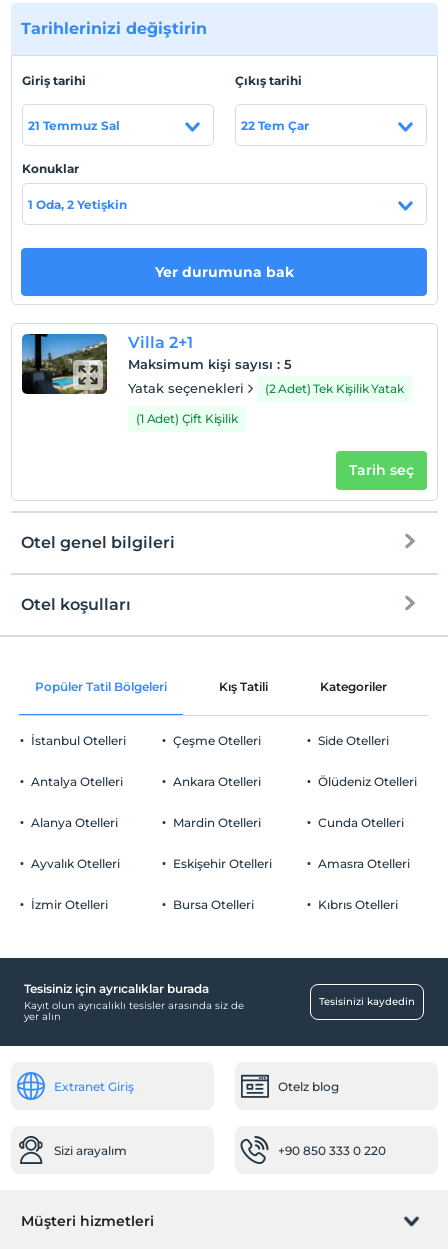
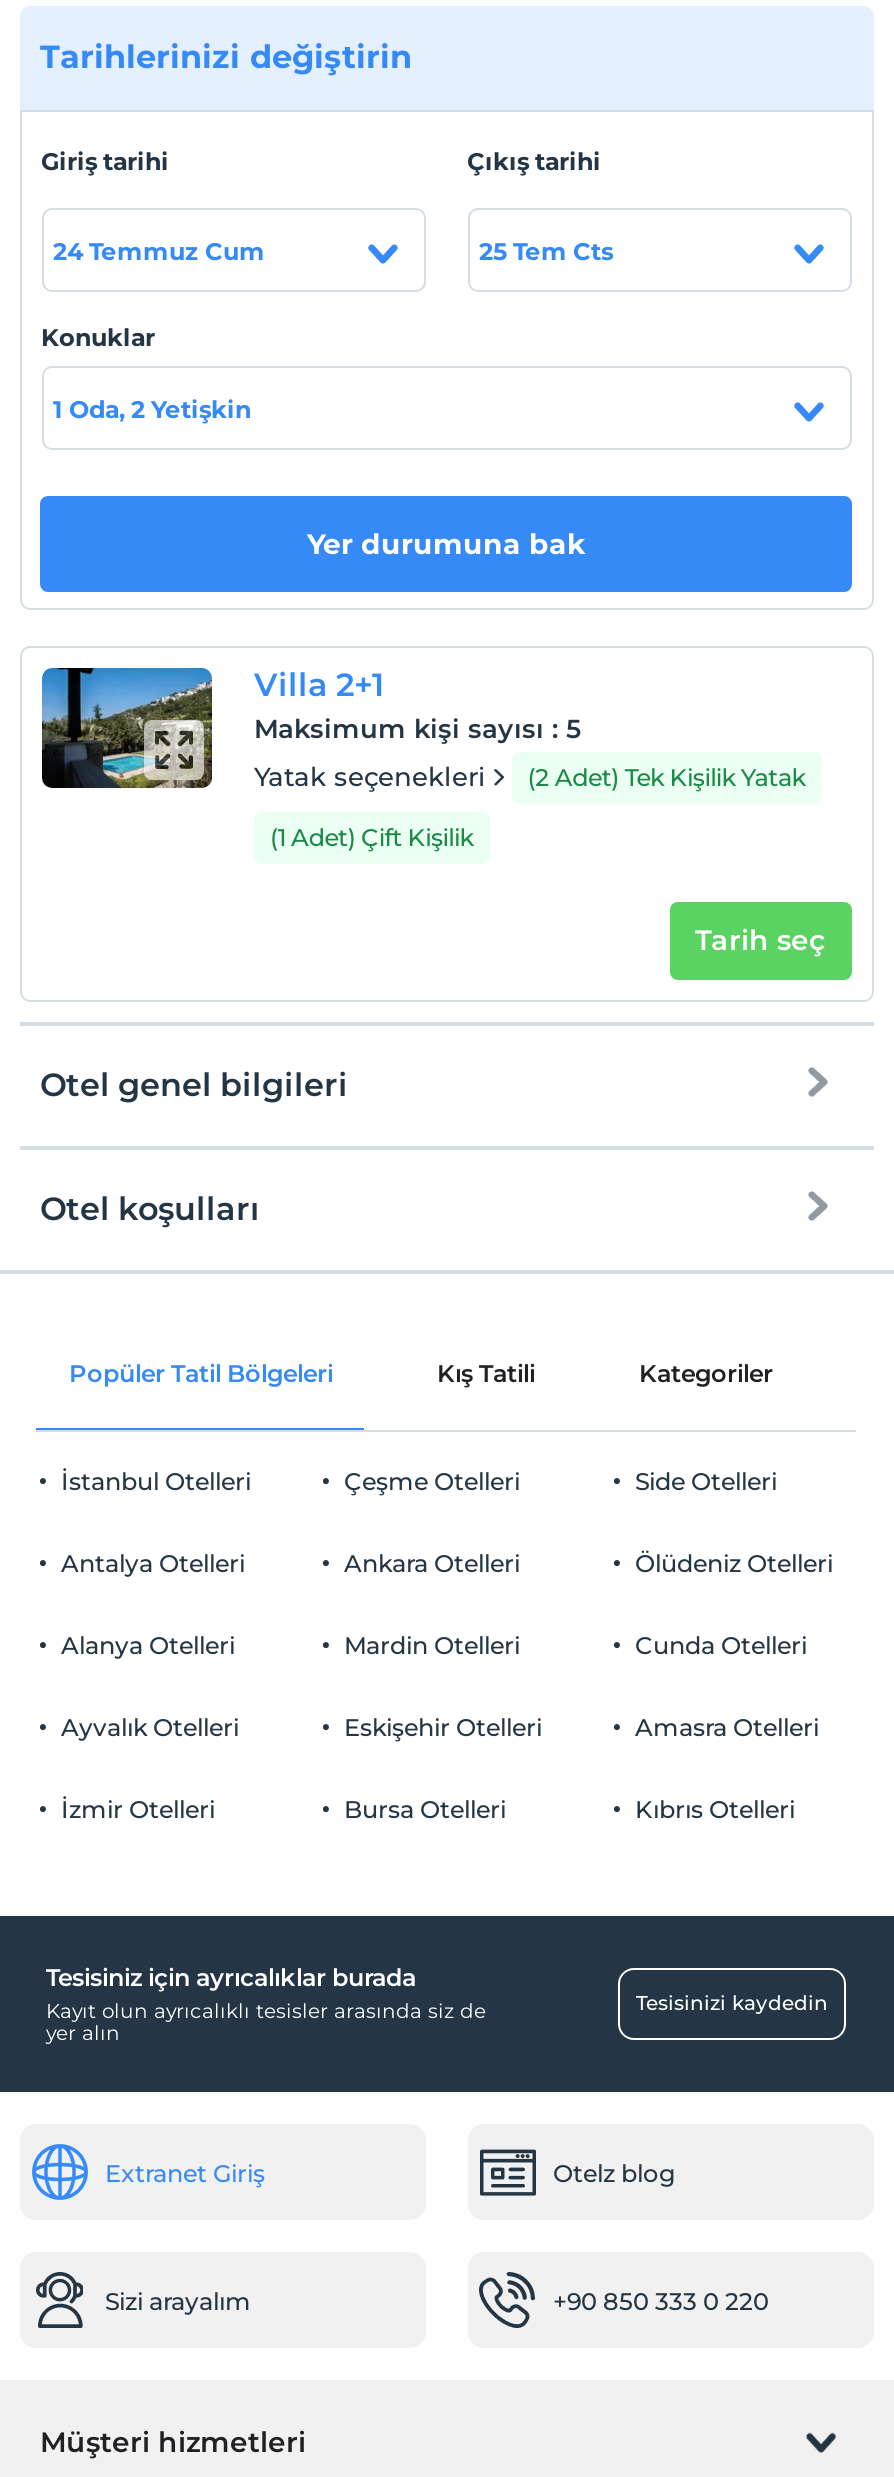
- 21 Temmuz Sal
+ 24 Temmuz Cum

- 22 Tem Çar
+ 25 Tem Cts
